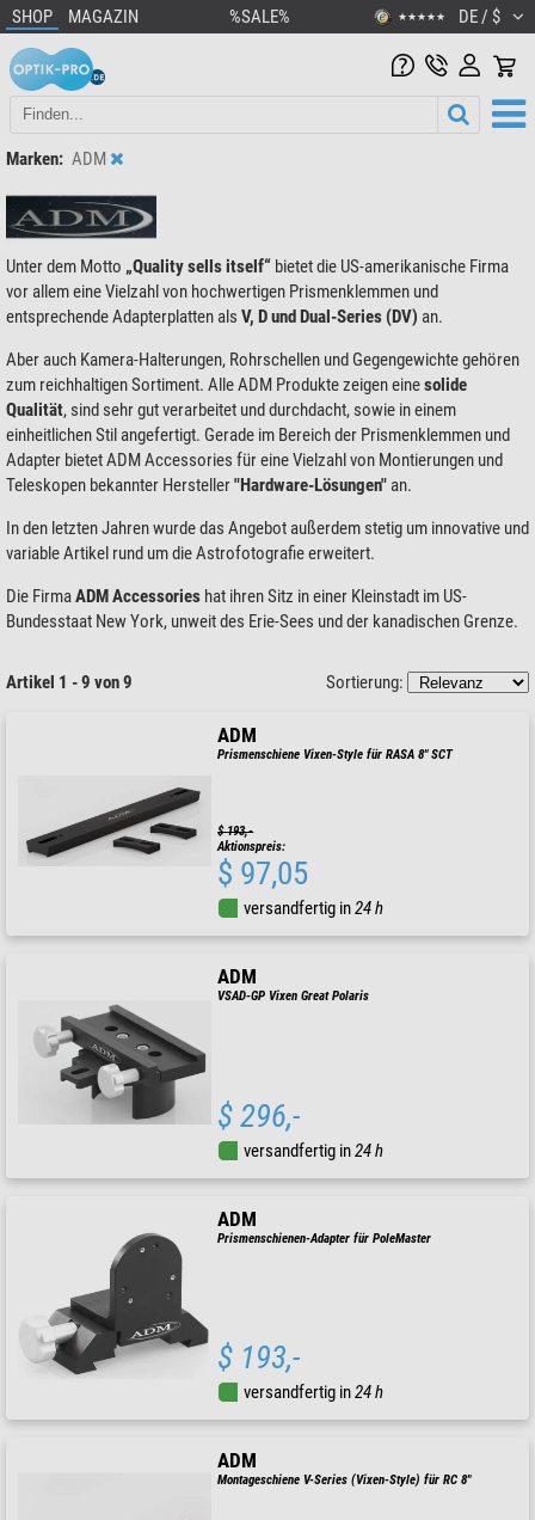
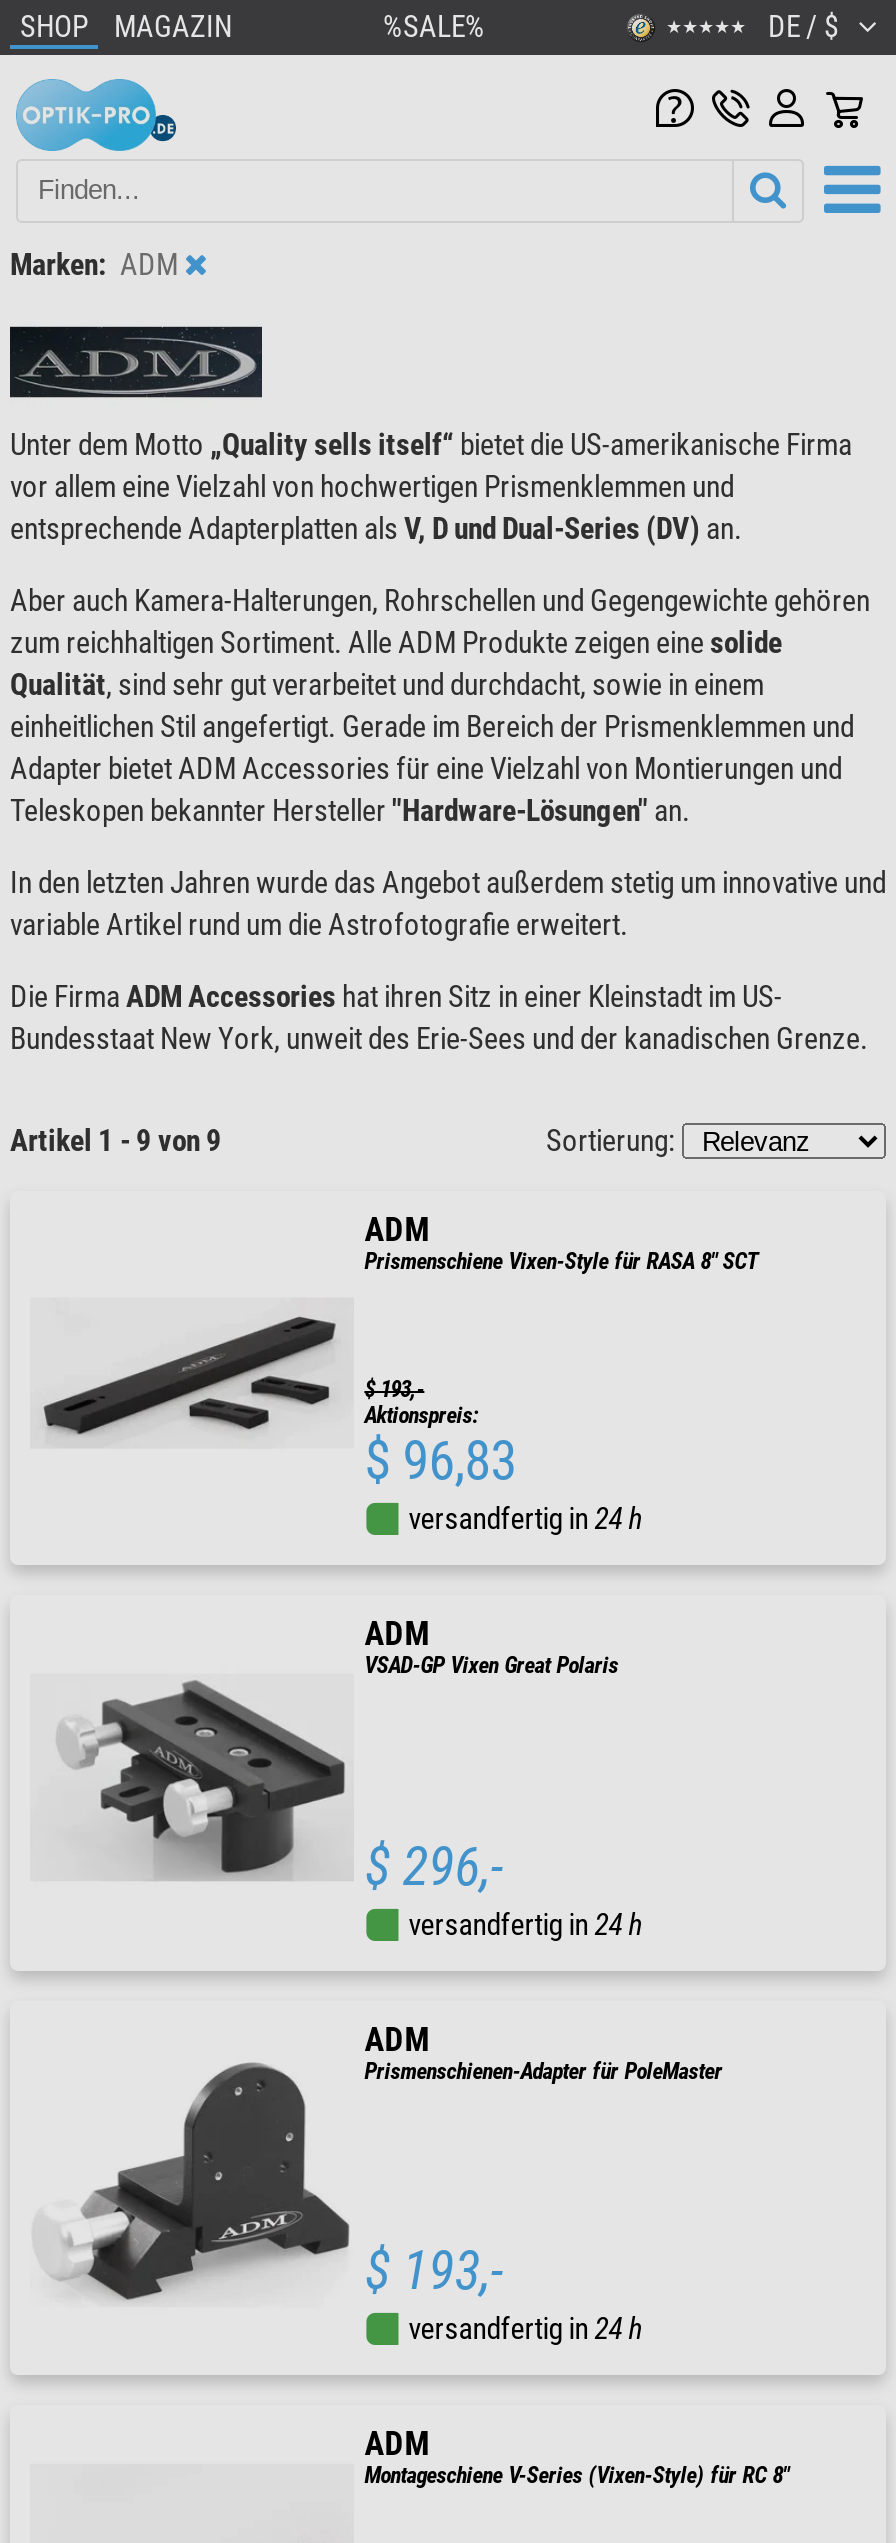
- $ 97,05
+ $ 96,83
